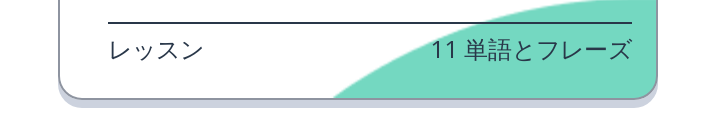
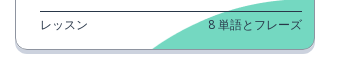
- 11 単語とフレーズ
+ 8 単語とフレーズ
